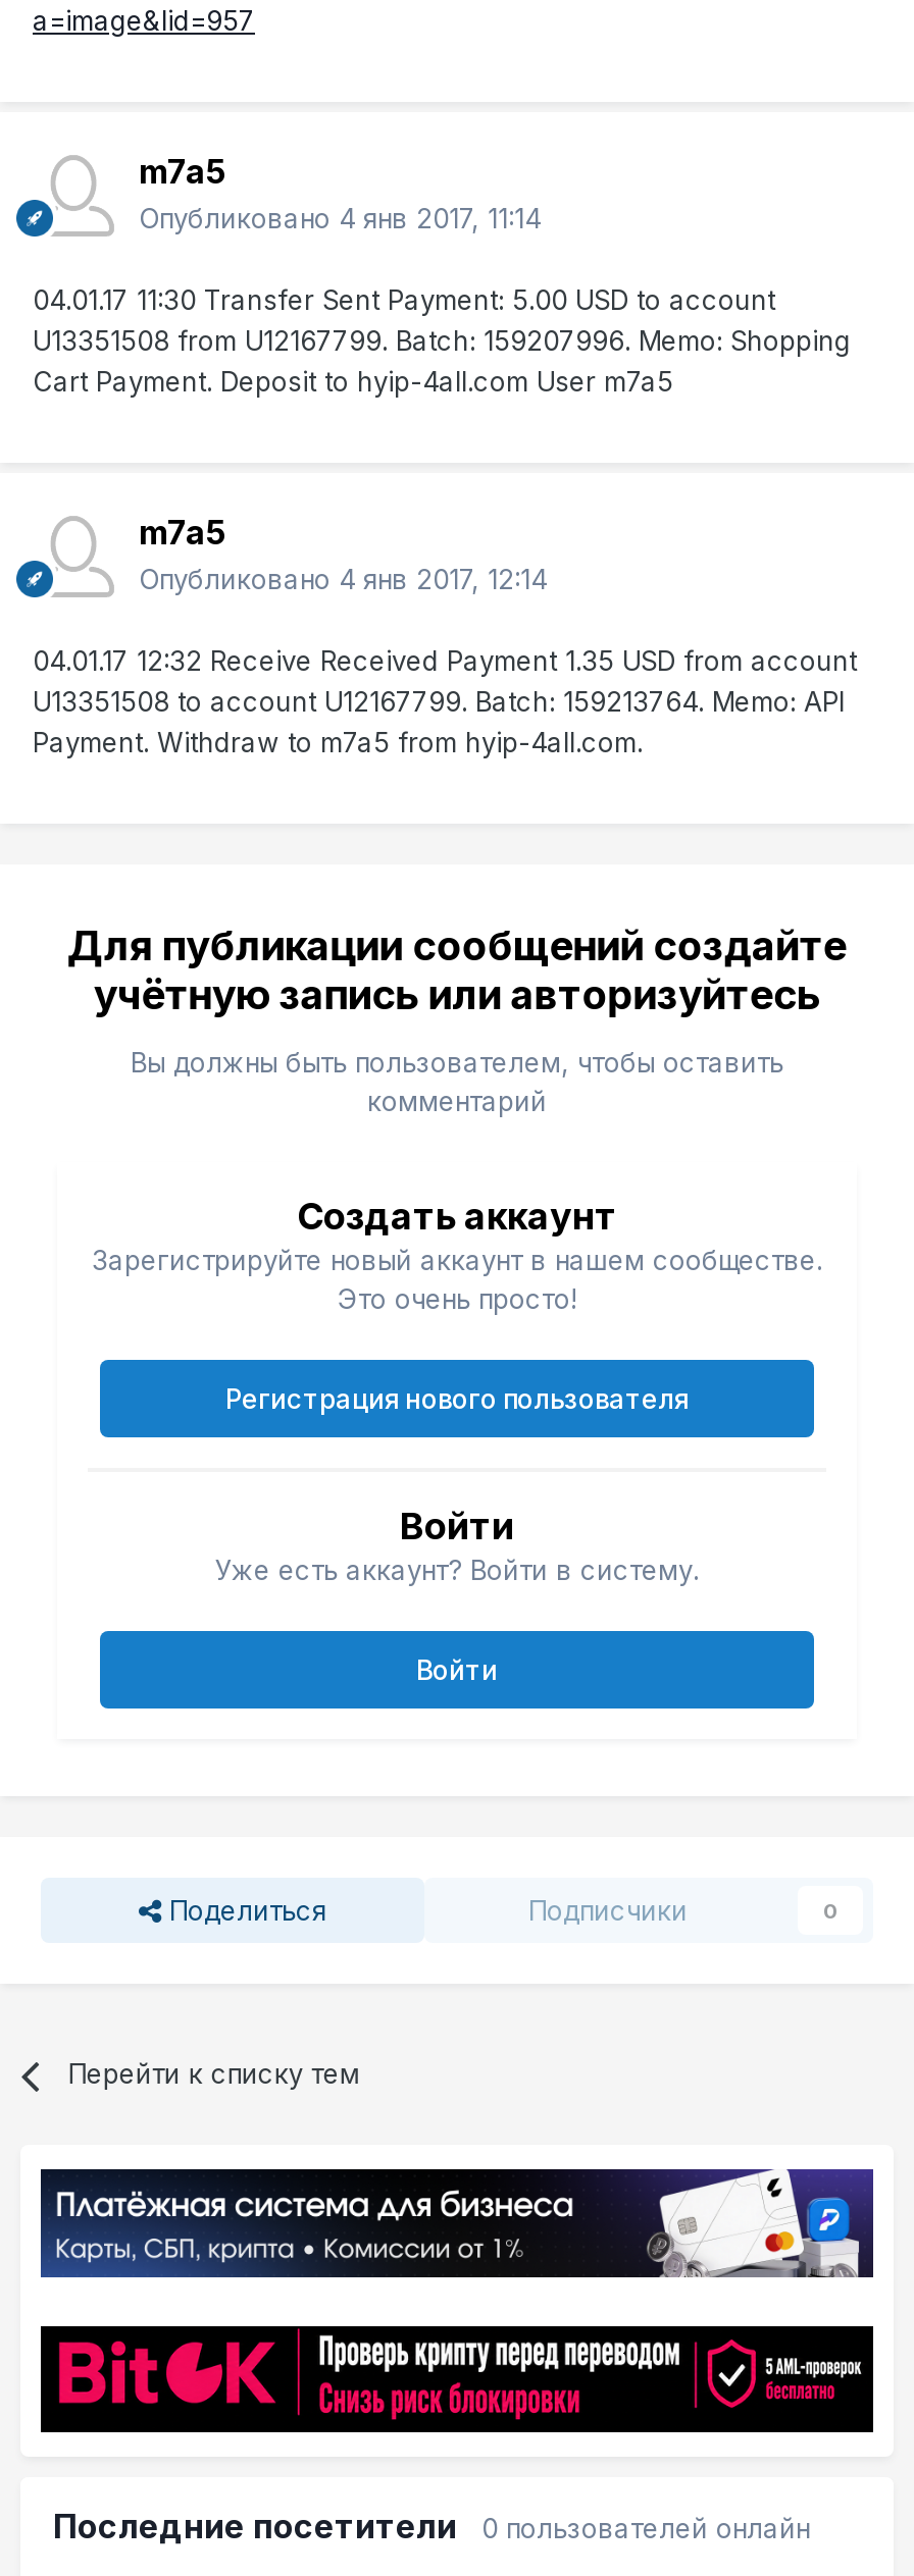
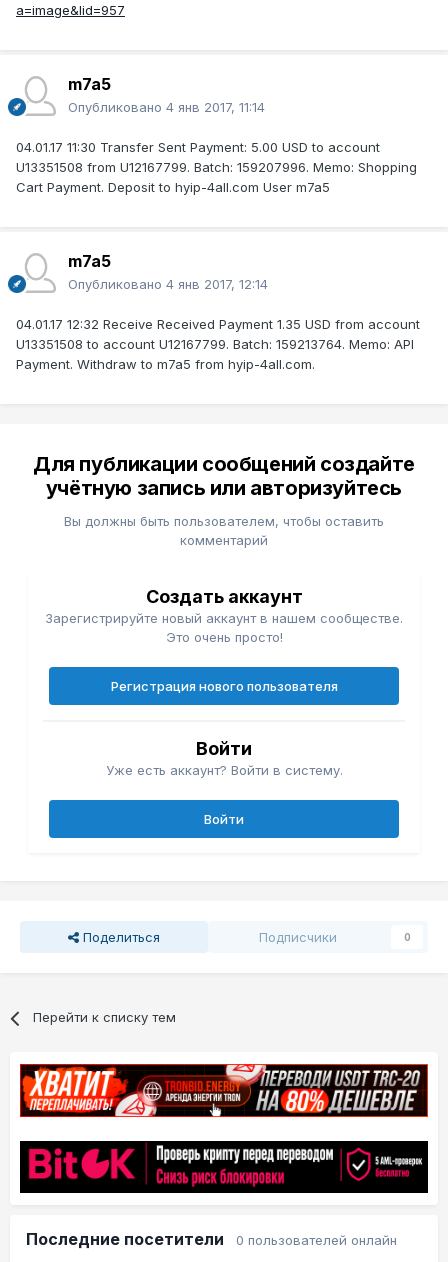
- [image]
+ [image]
